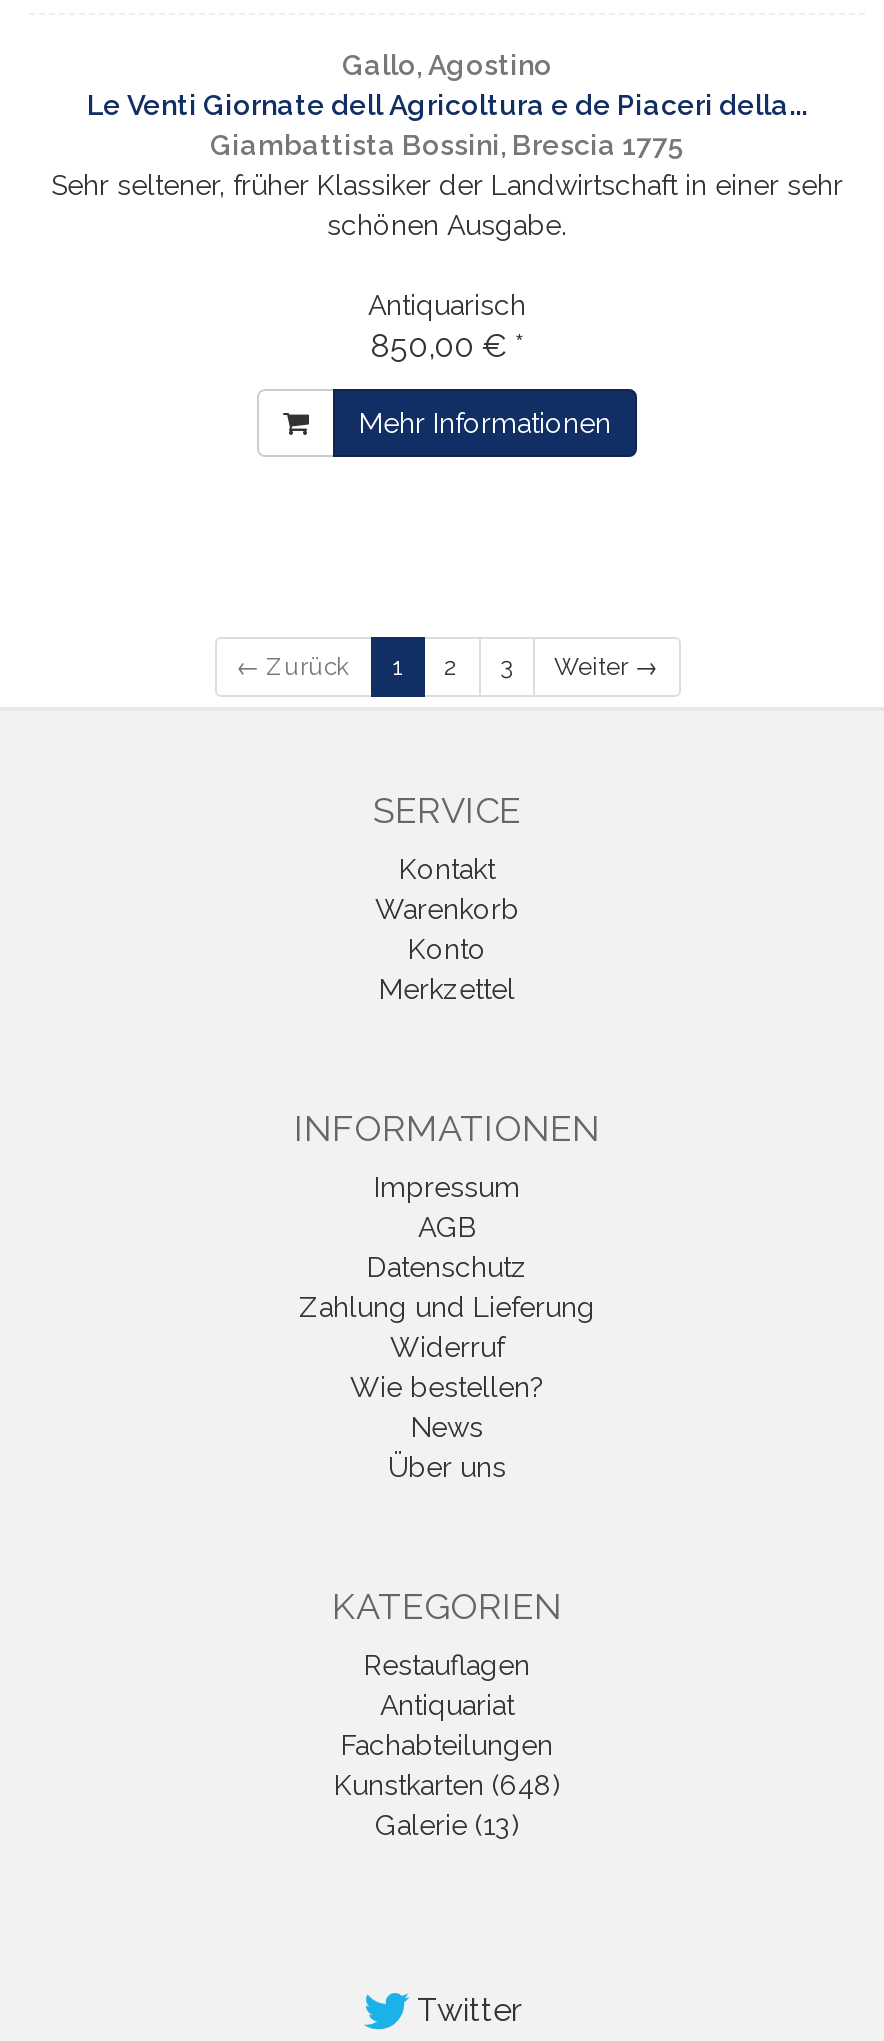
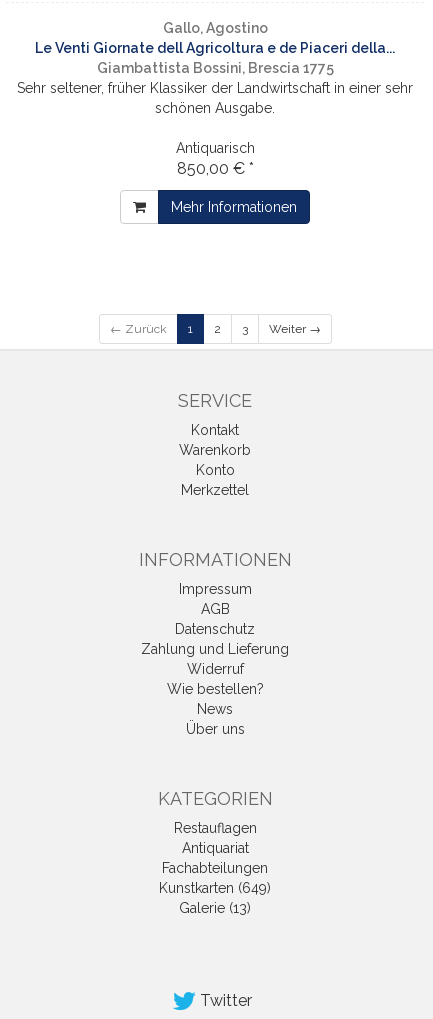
- Kunstkarten (648)
+ Kunstkarten (649)
